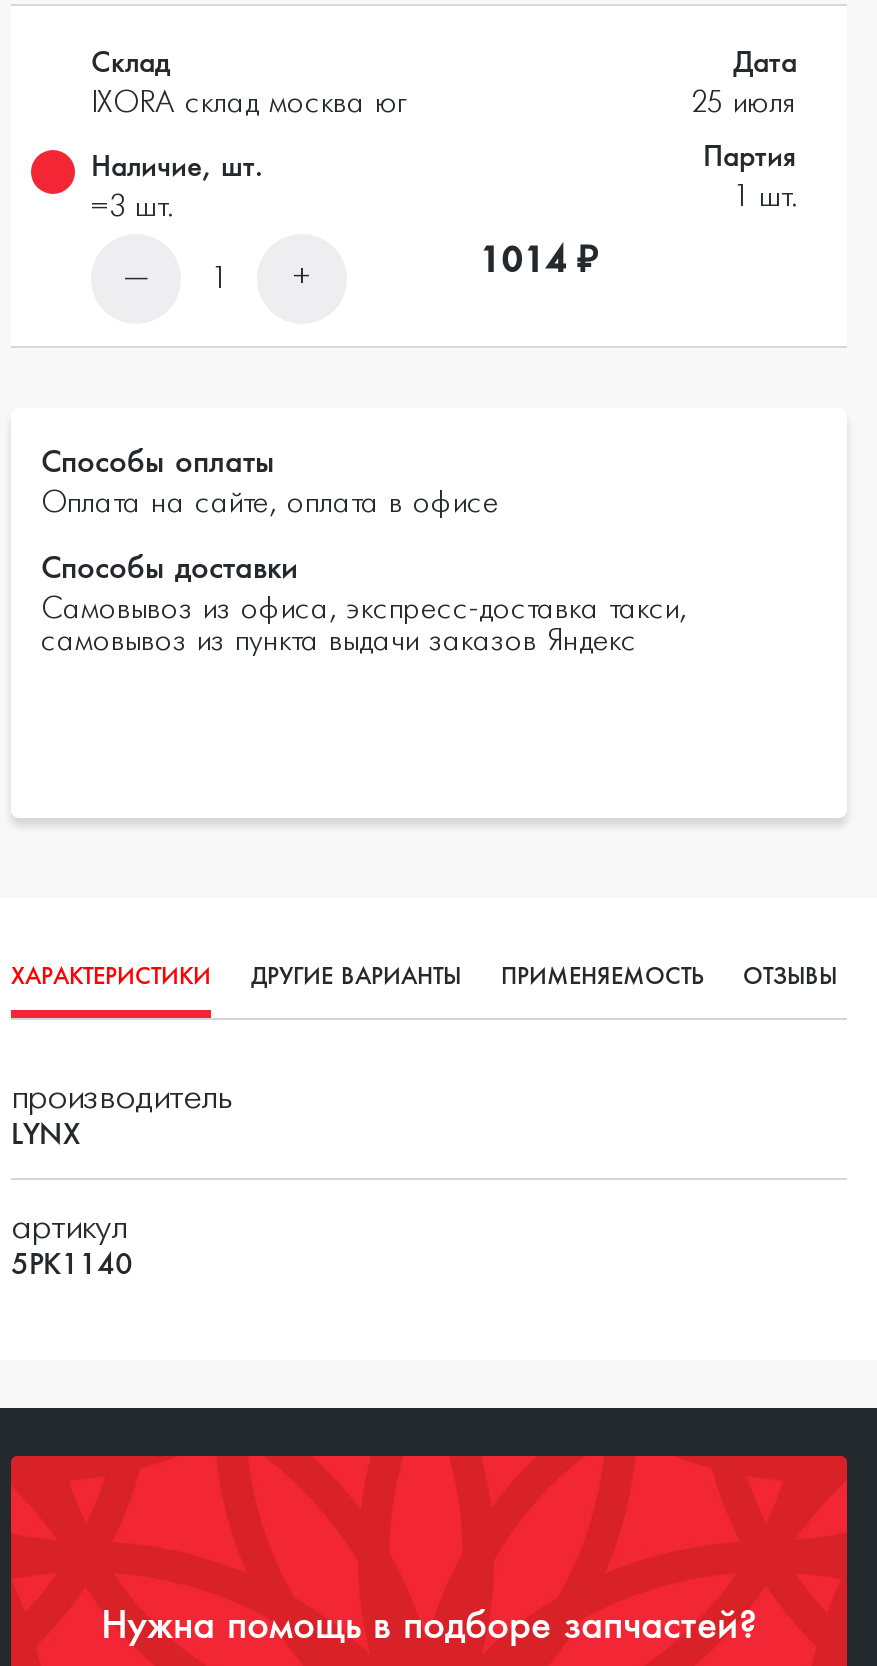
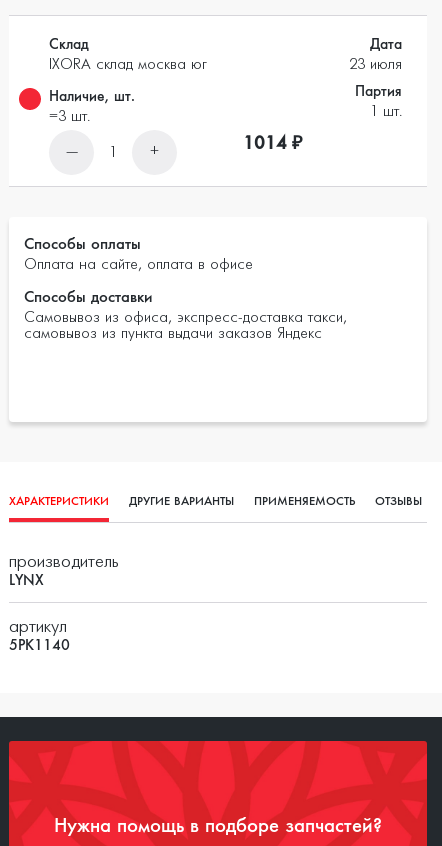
- 25 июля
+ 23 июля
